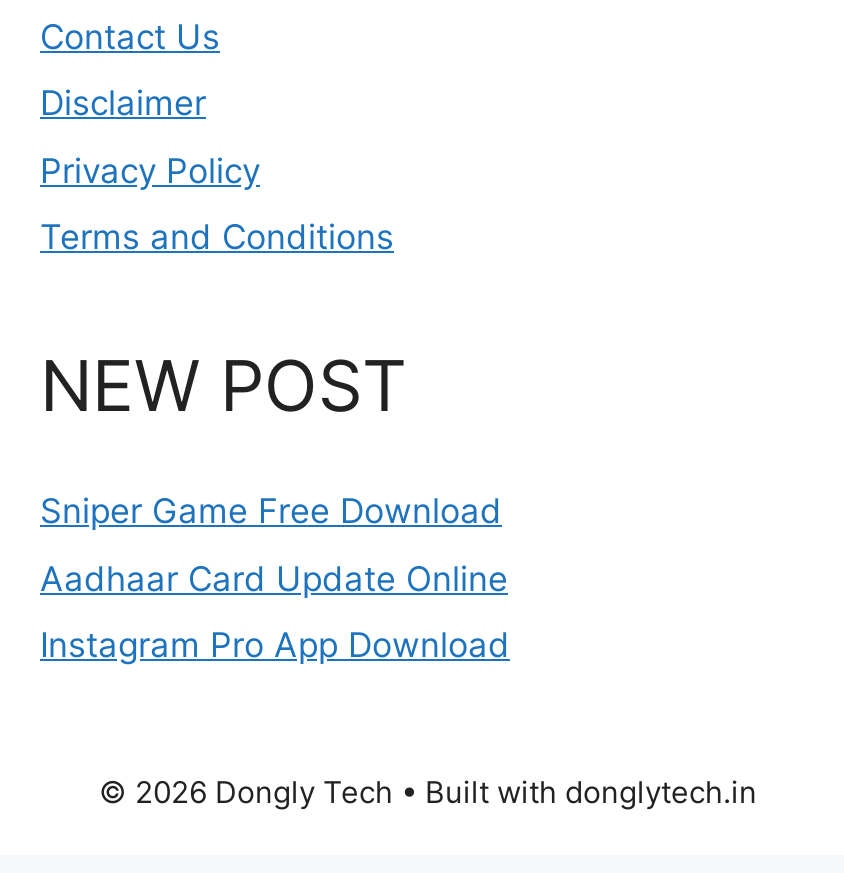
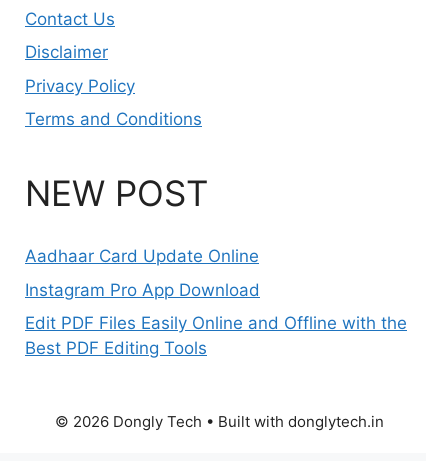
- Sniper Game Free Download

moved up: Aadhaar Card Update Online | Instagram Pro App Download

+ Edit PDF Files Easily Online and Offline with the
+ Best PDF Editing Tools
